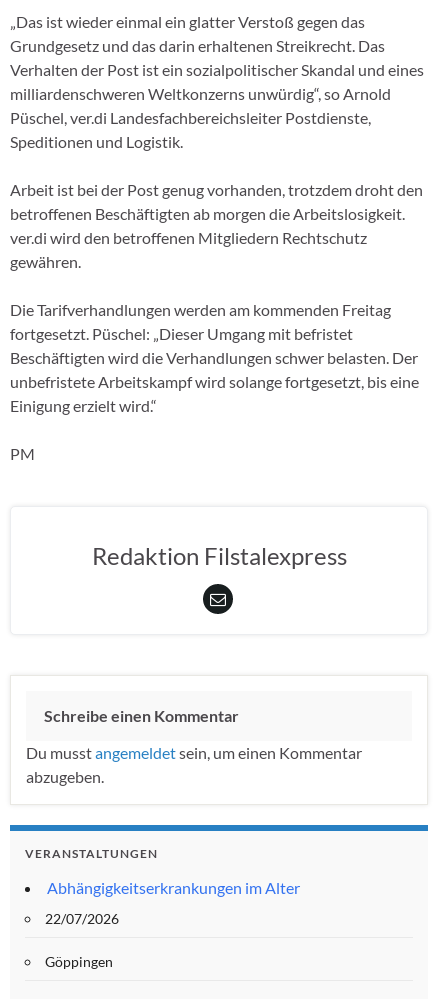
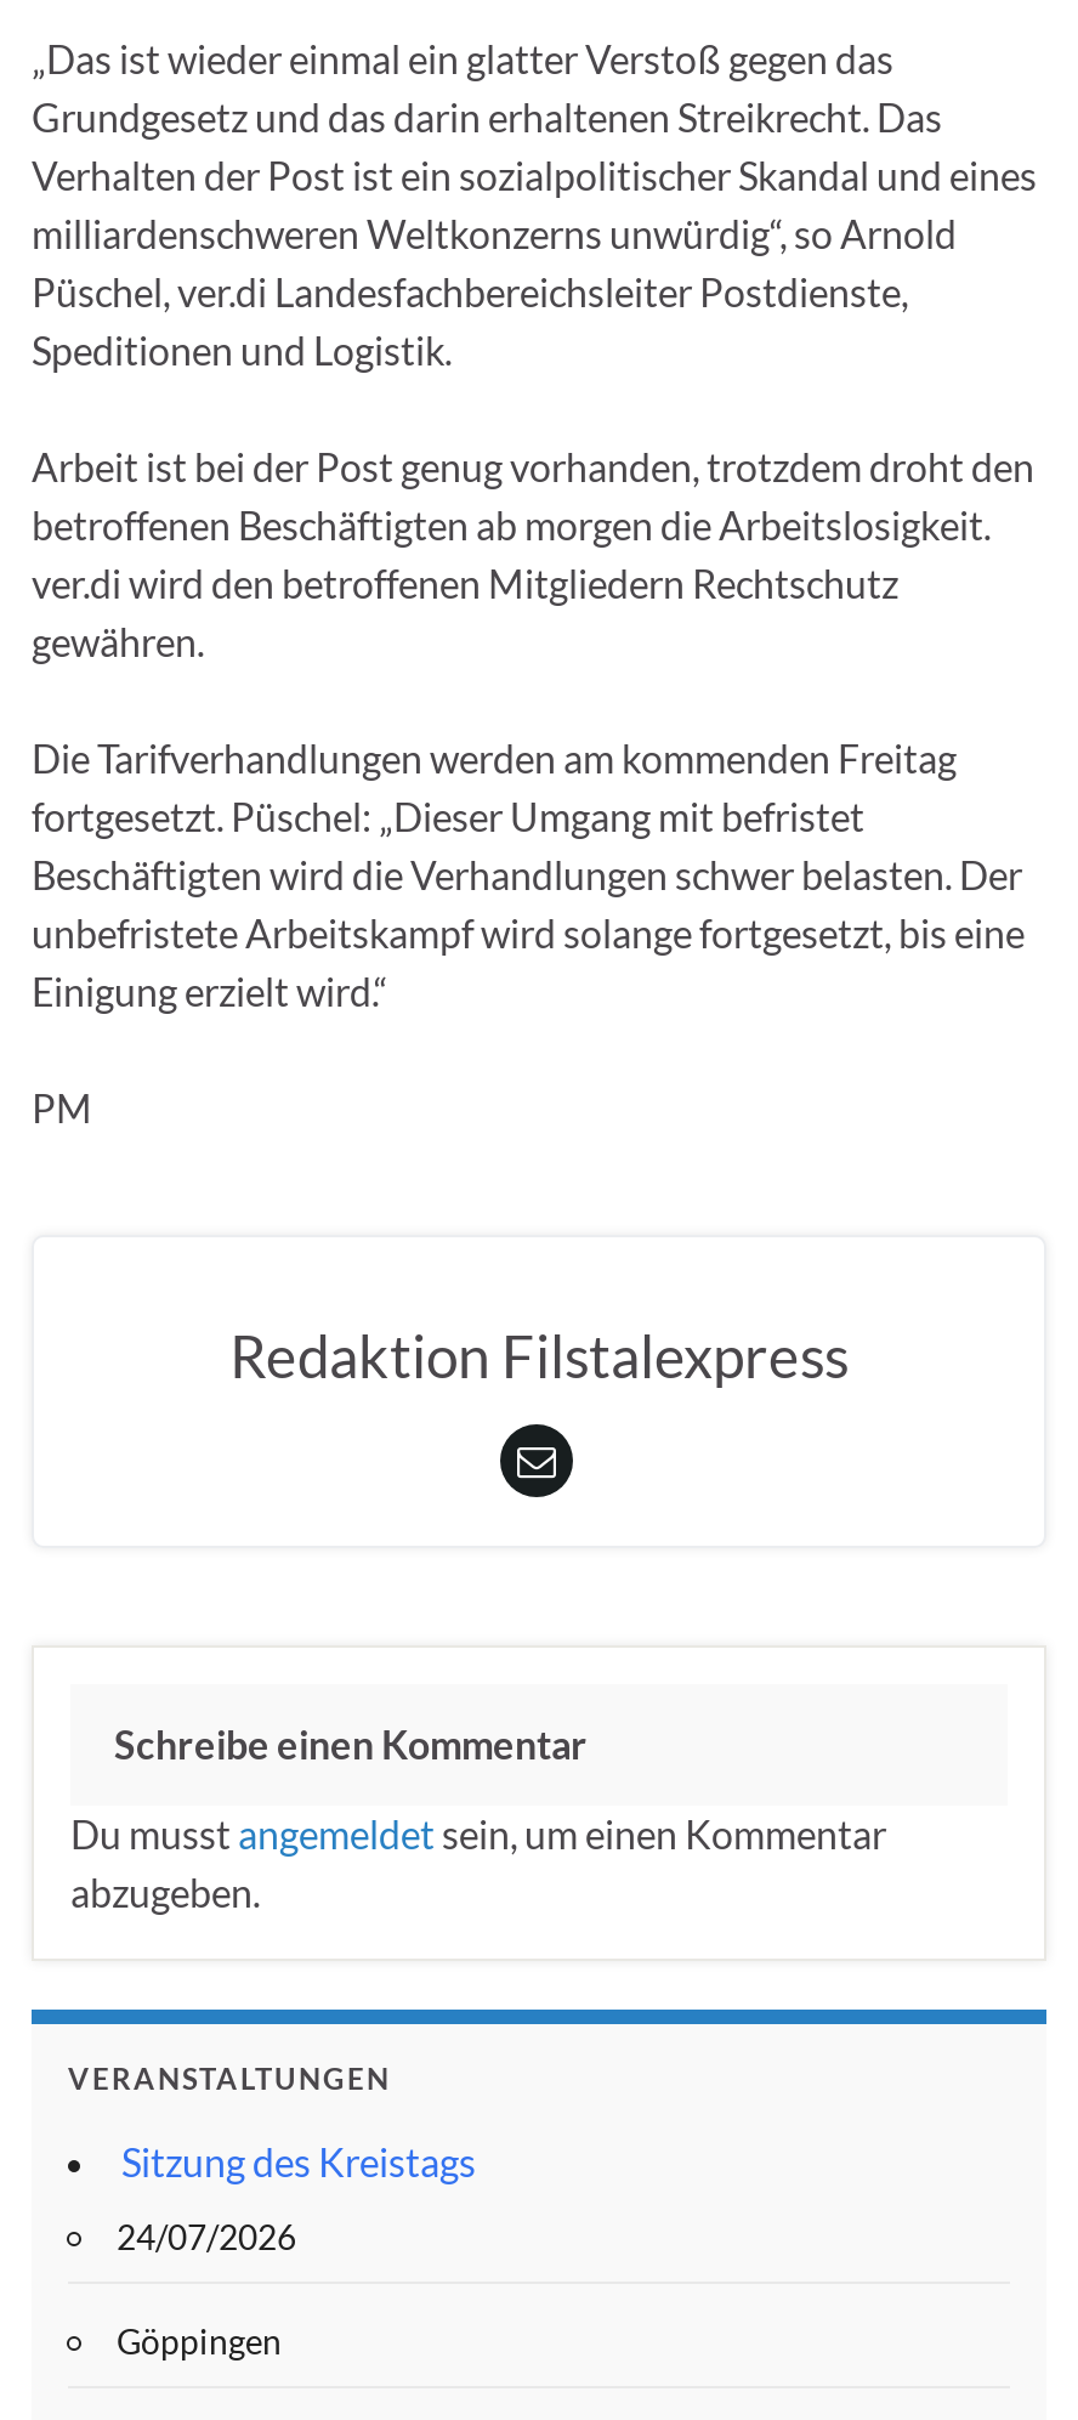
- Abhängigkeitserkrankungen im Alter
+ Sitzung des Kreistags

- 22/07/2026
+ 24/07/2026
